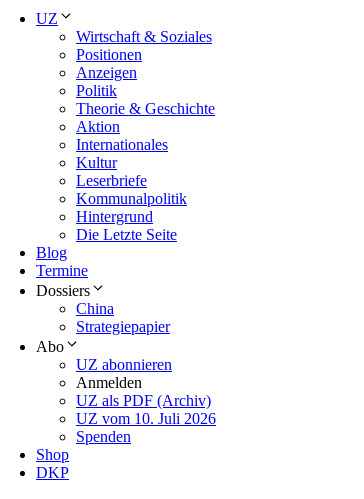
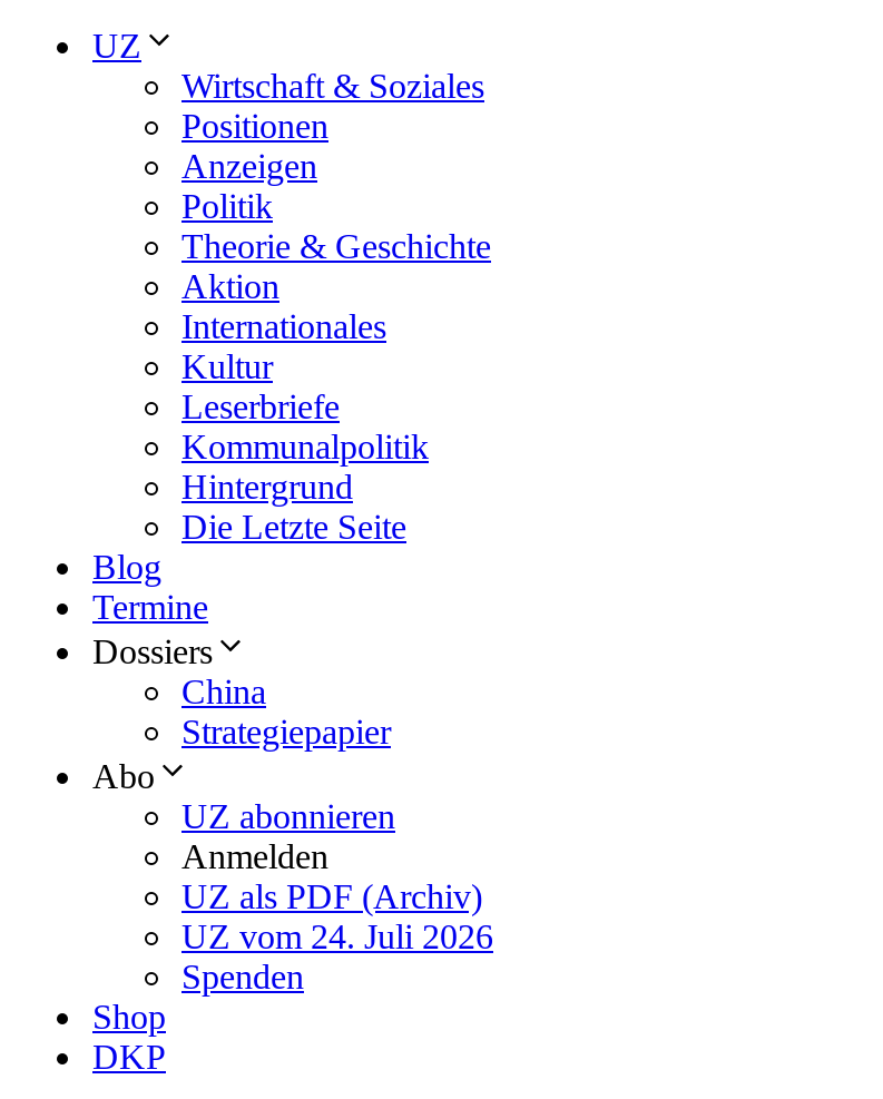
- UZ vom 10. Juli 2026
+ UZ vom 24. Juli 2026
